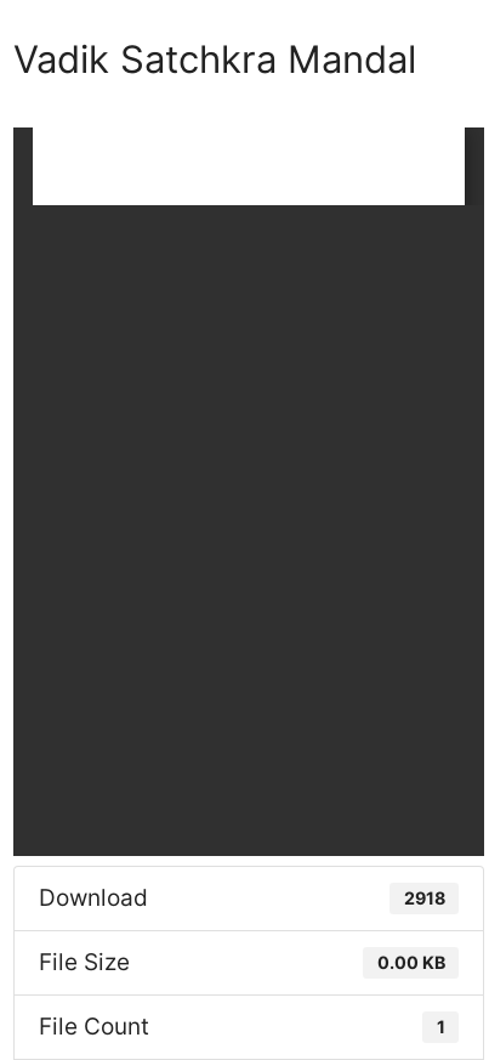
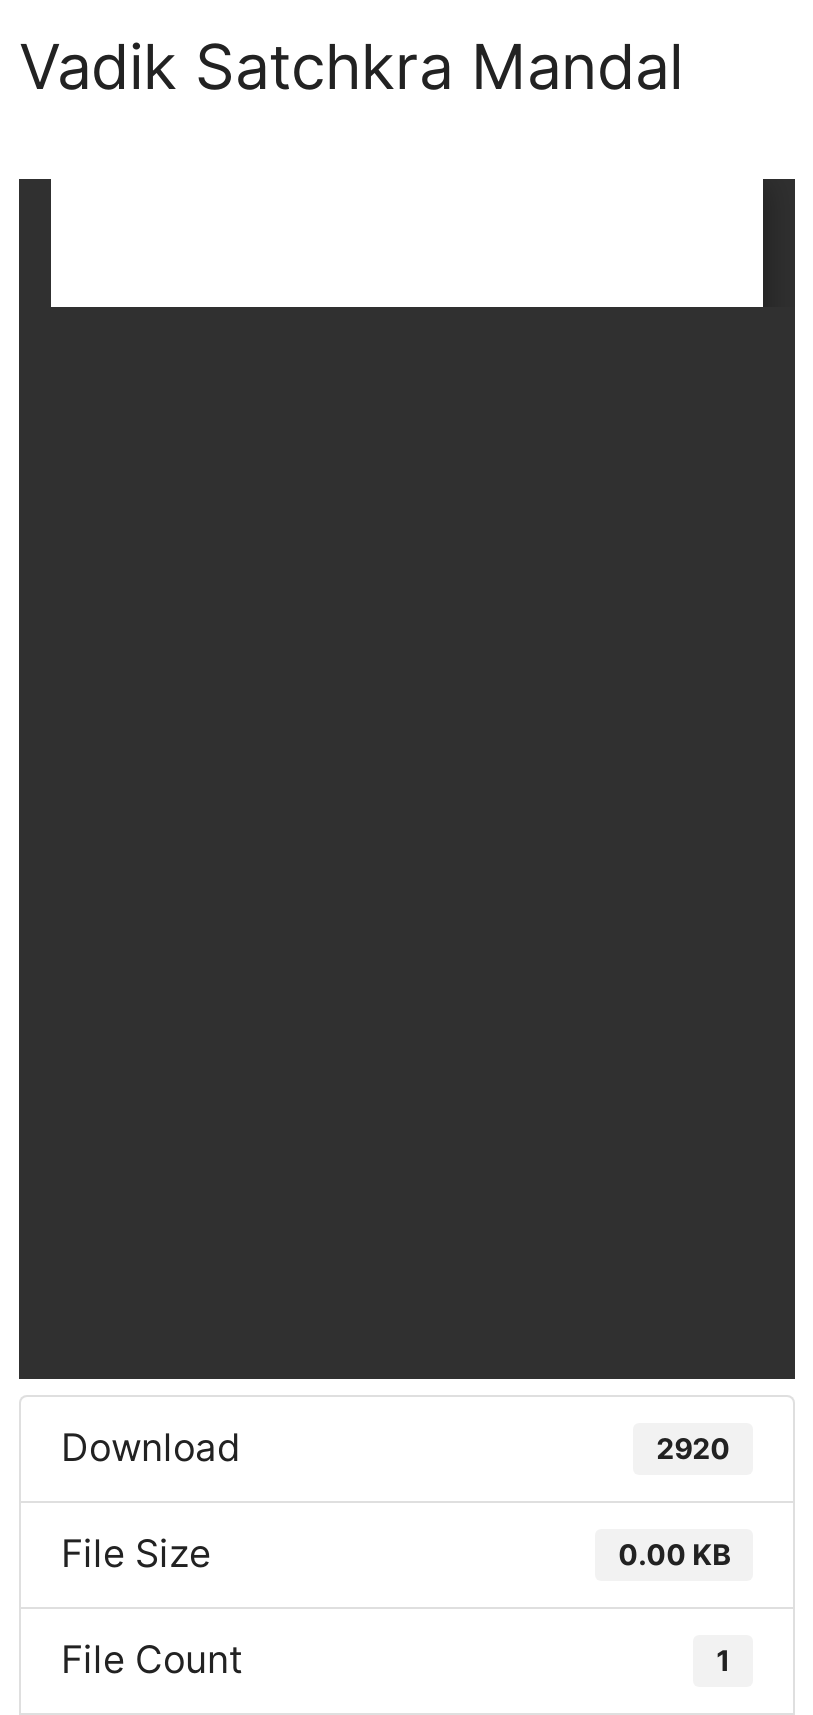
- 2918
+ 2920
